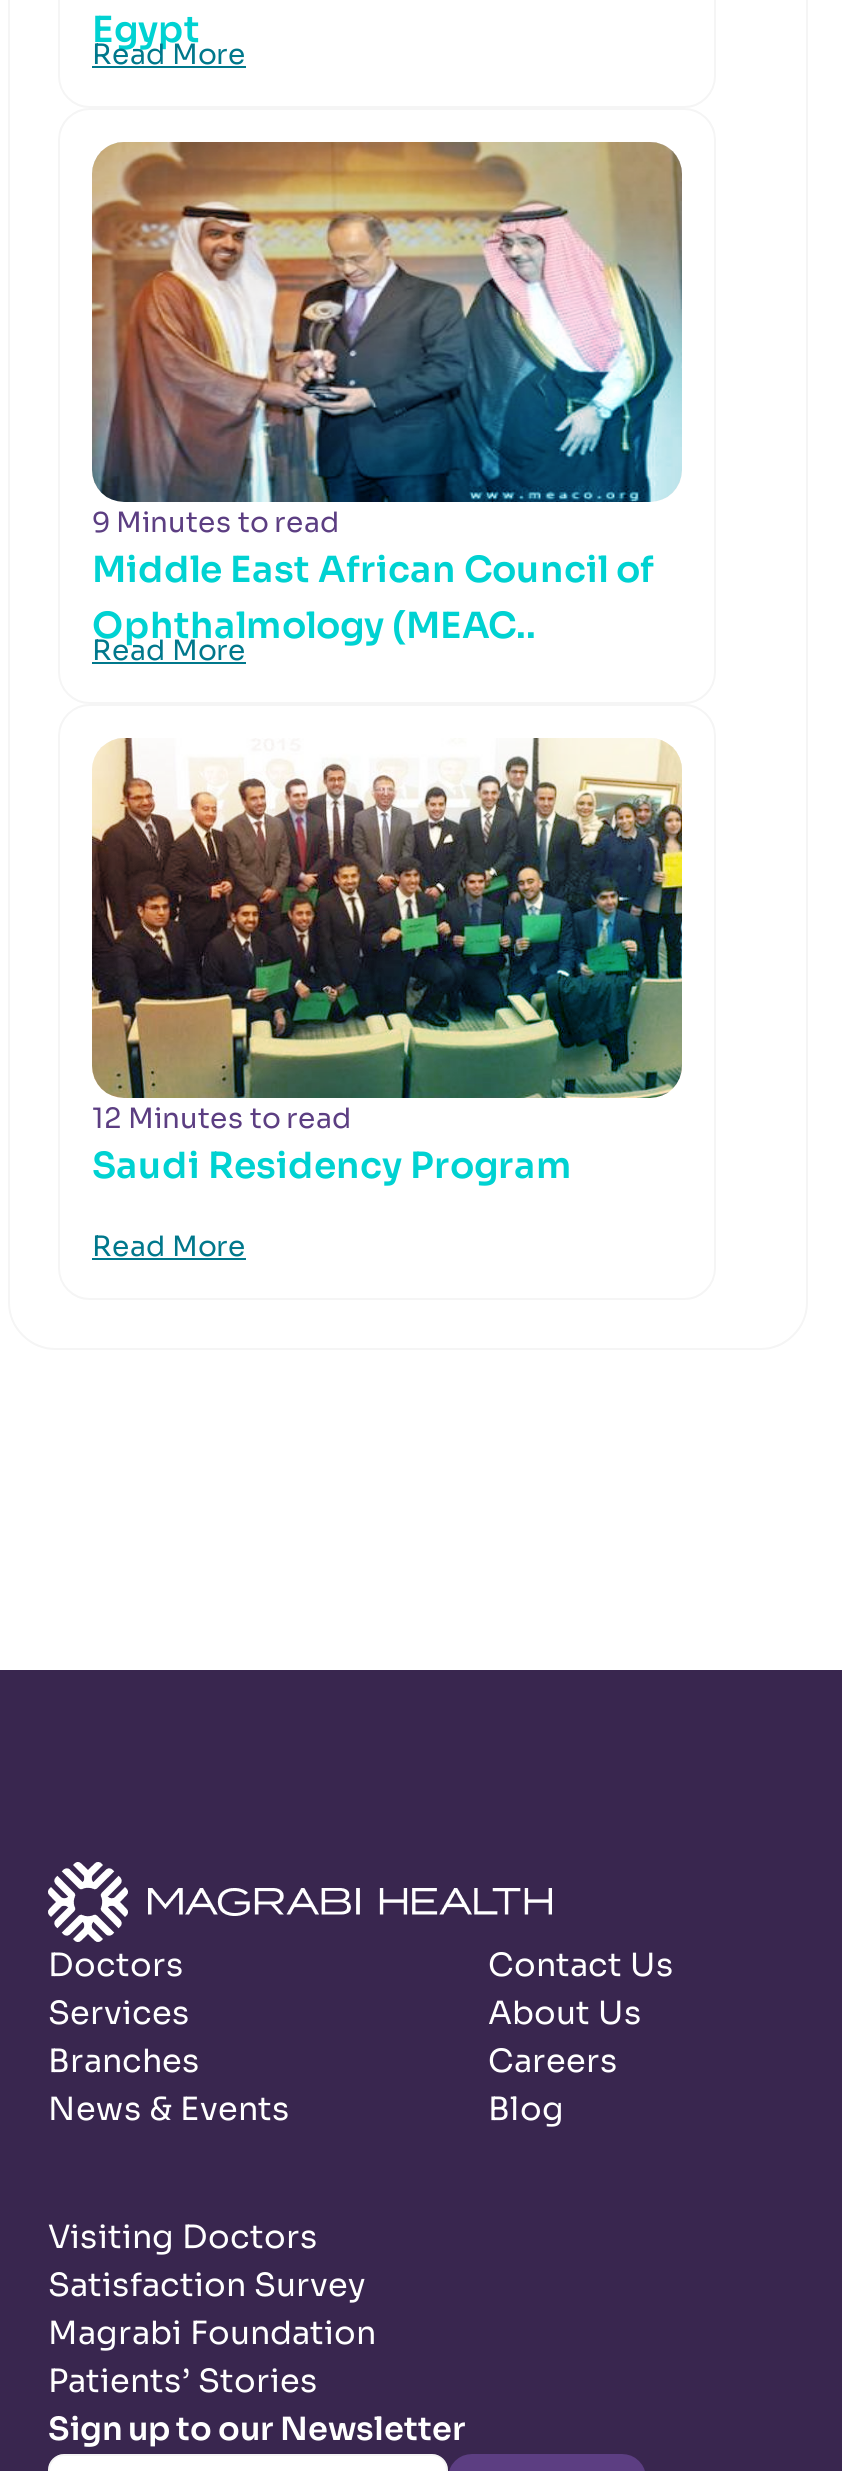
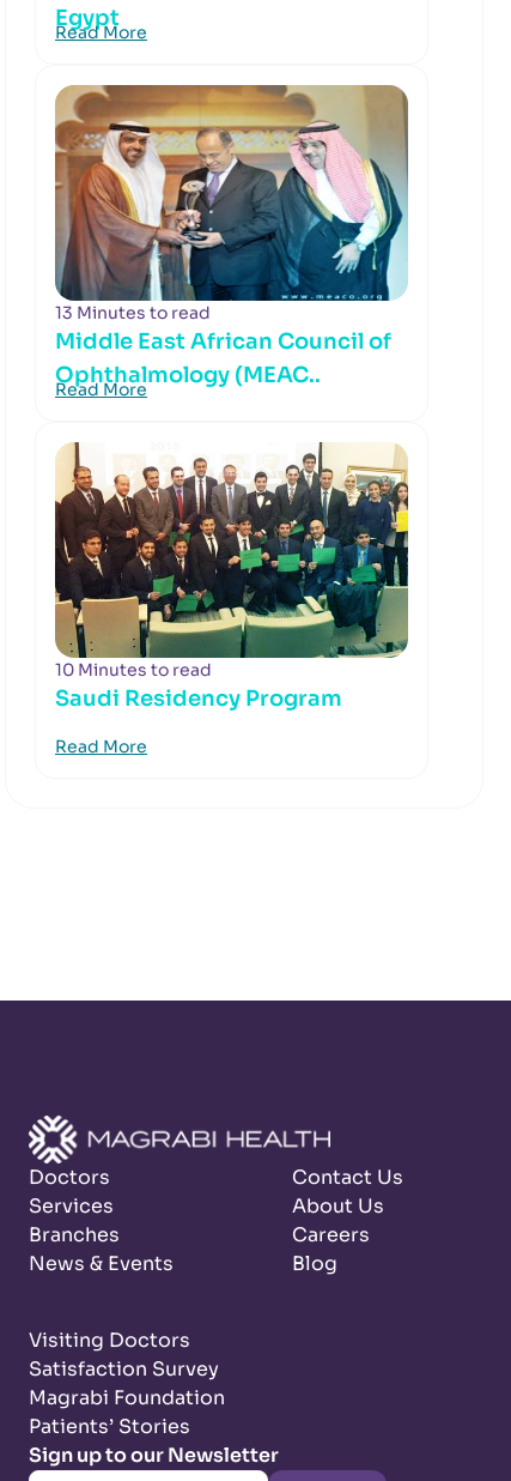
- 9 Minutes to read
+ 13 Minutes to read

- 12 Minutes to read
+ 10 Minutes to read
